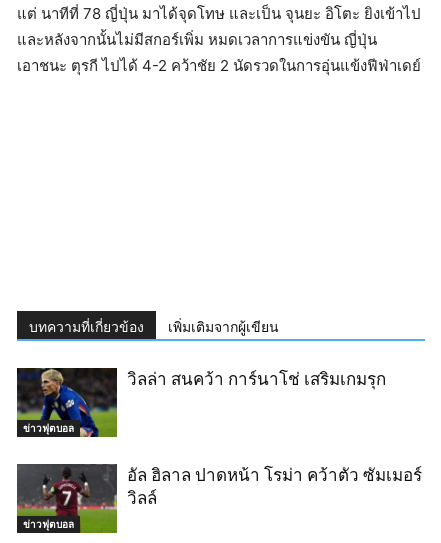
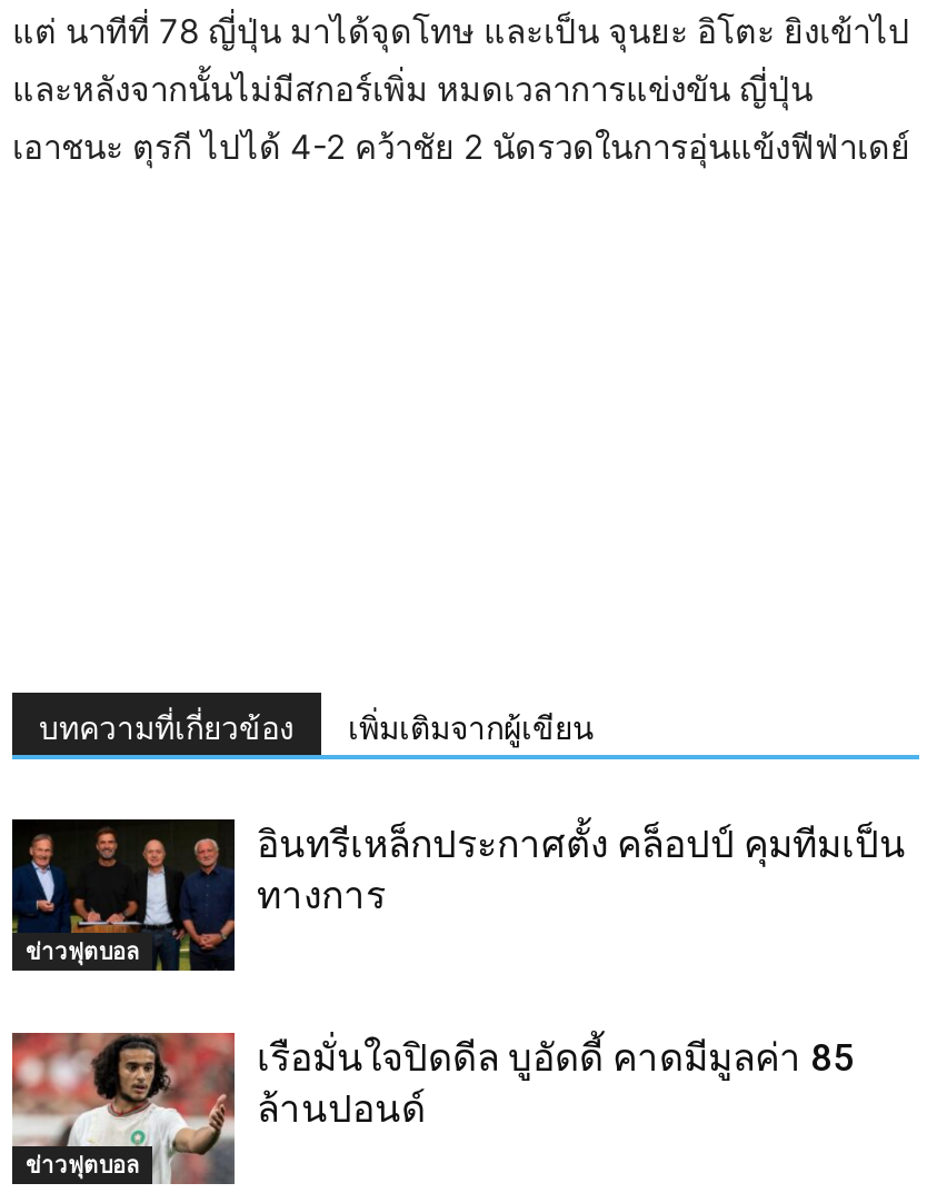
- [image]
- วิลล่า สนคว้า การ์นาโช่ เสริมเกมรุก
+ [image]
+ อินทรีเหล็กประกาศตั้ง คล็อปป์ คุมทีมเป็น
+ ทางการ

- [image]
- อัล ฮิลาล ปาดหน้า โรม่า คว้าตัว ซัมเมอร์
- วิลล์
+ [image]
+ เรือมั่นใจปิดดีล บูอัดดี้ คาดมีมูลค่า 85
+ ล้านปอนด์
